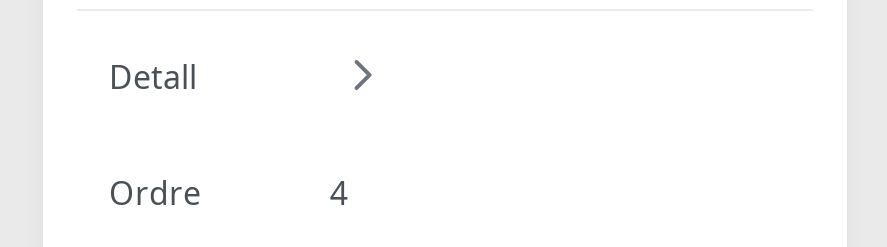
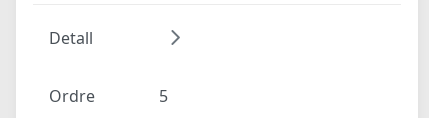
- 4
+ 5
